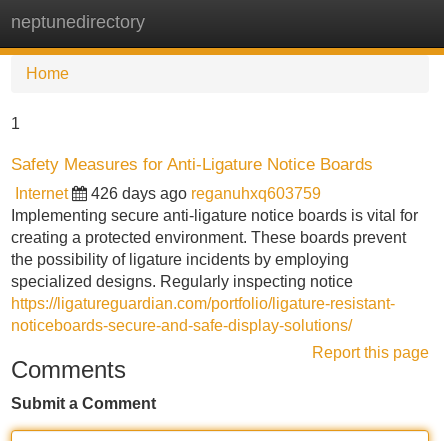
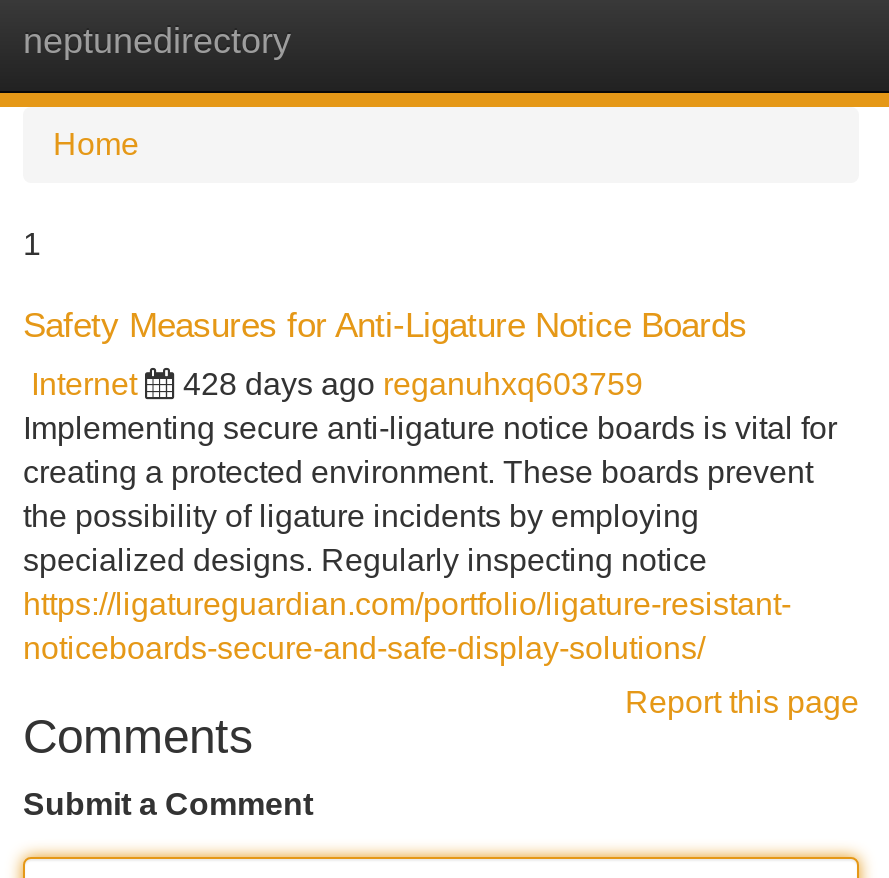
- 426 days ago reganuhxq603759
+ 428 days ago reganuhxq603759
